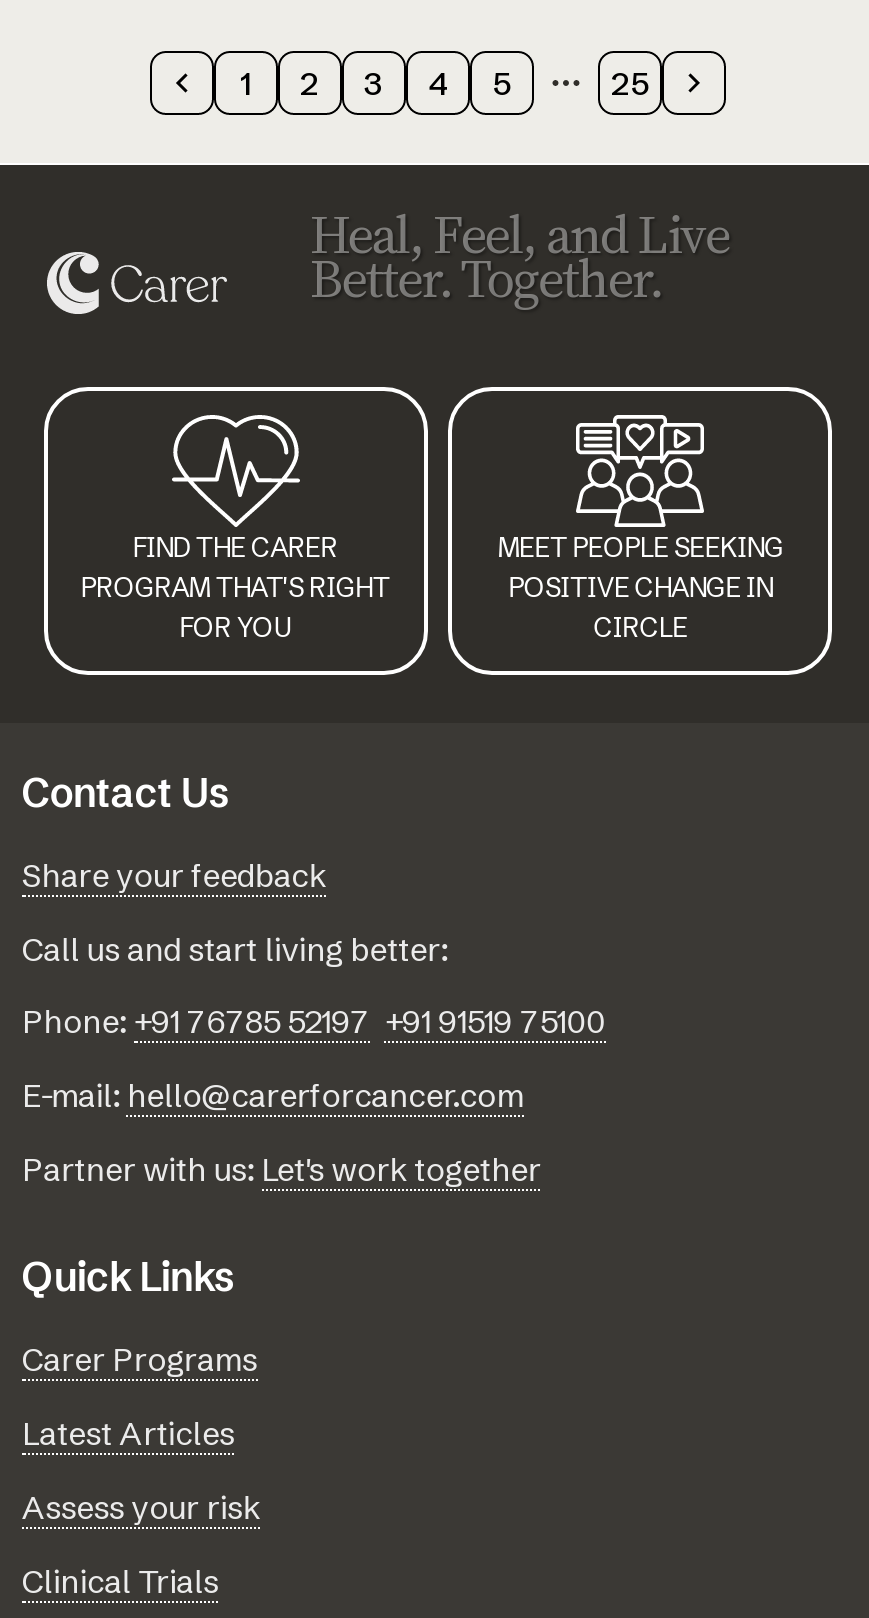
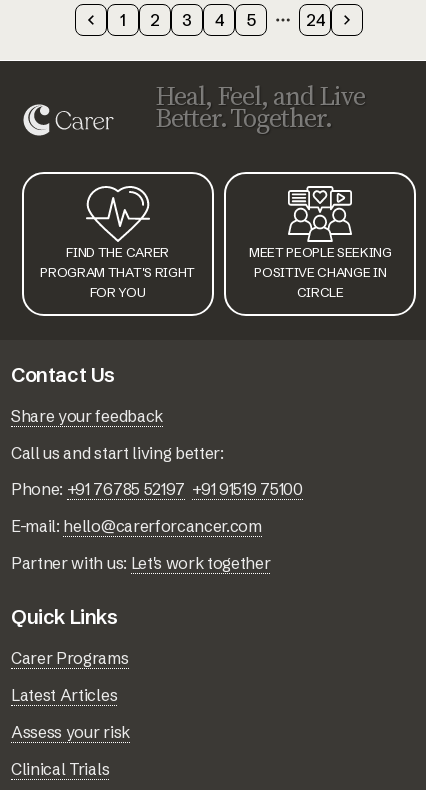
- 25
+ 24
